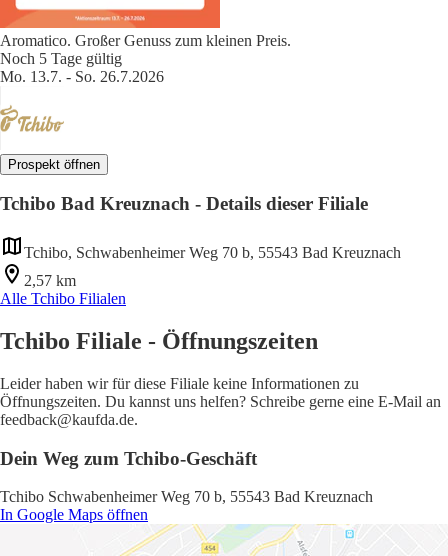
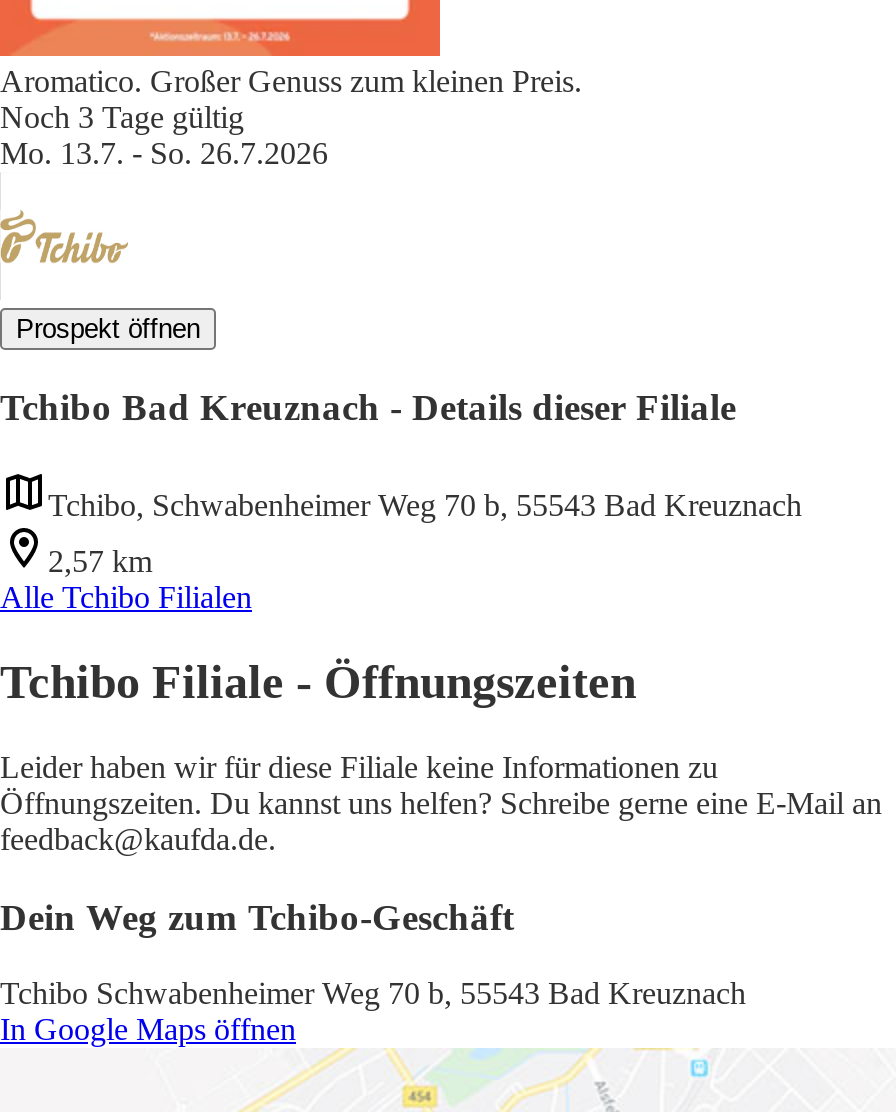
- Noch 5 Tage gültig
+ Noch 3 Tage gültig
